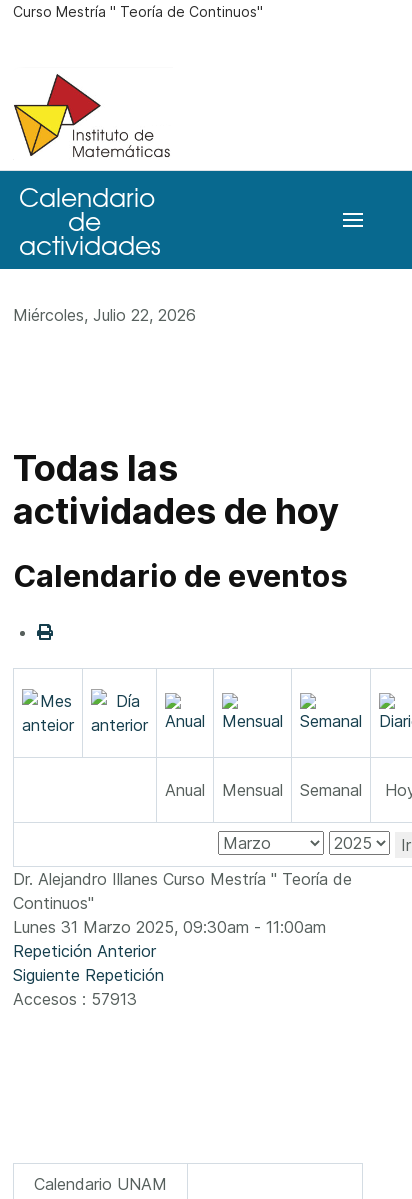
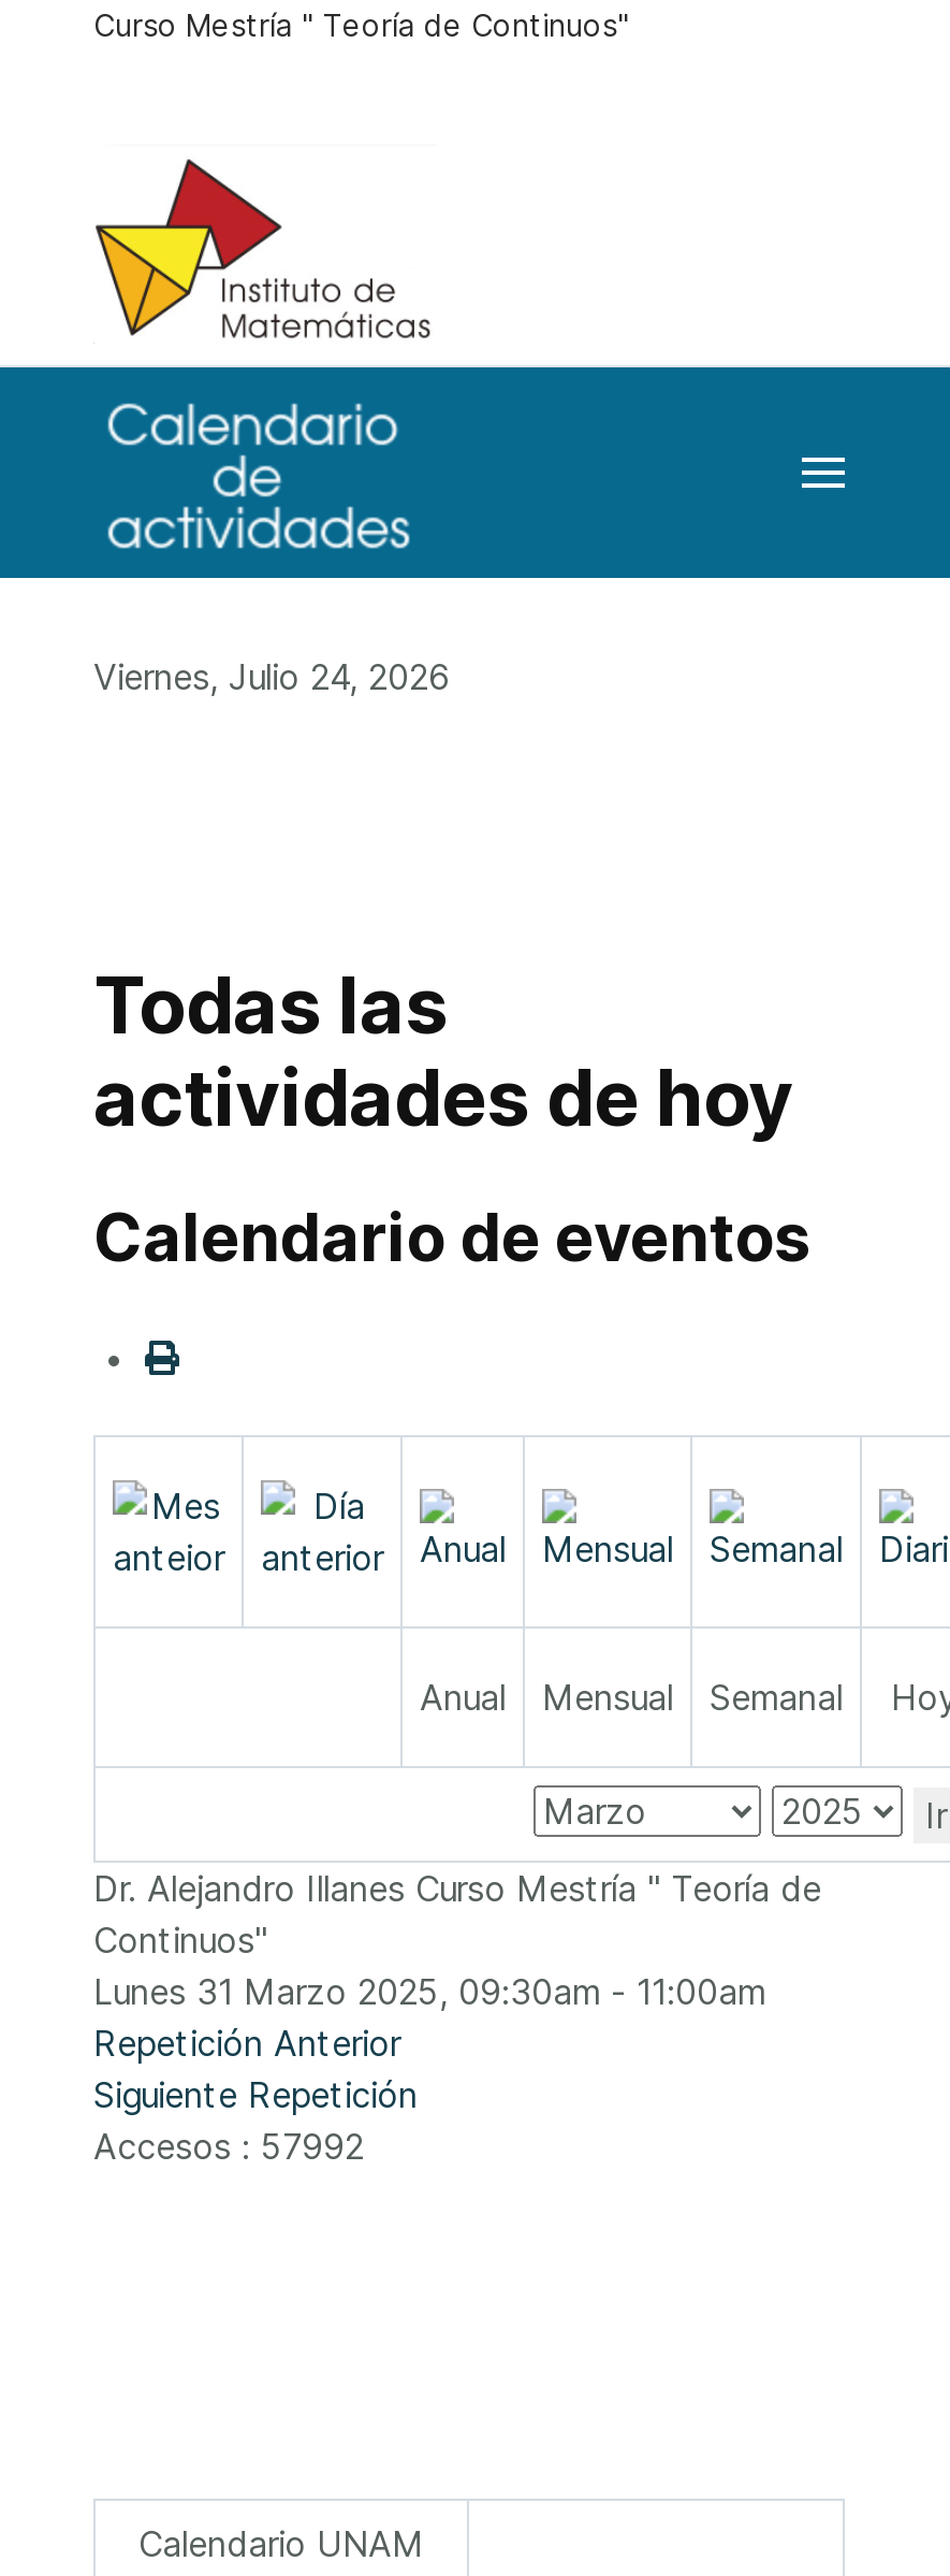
- Miércoles, Julio 22, 2026
+ Viernes, Julio 24, 2026

- Accesos: 57913
+ Accesos: 57992
